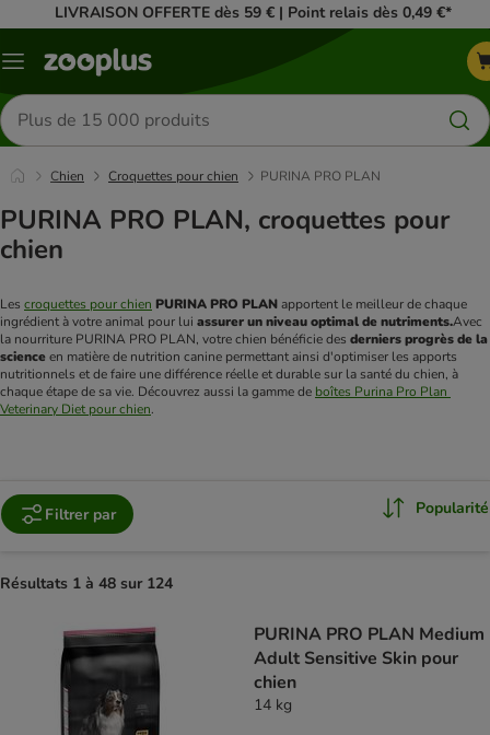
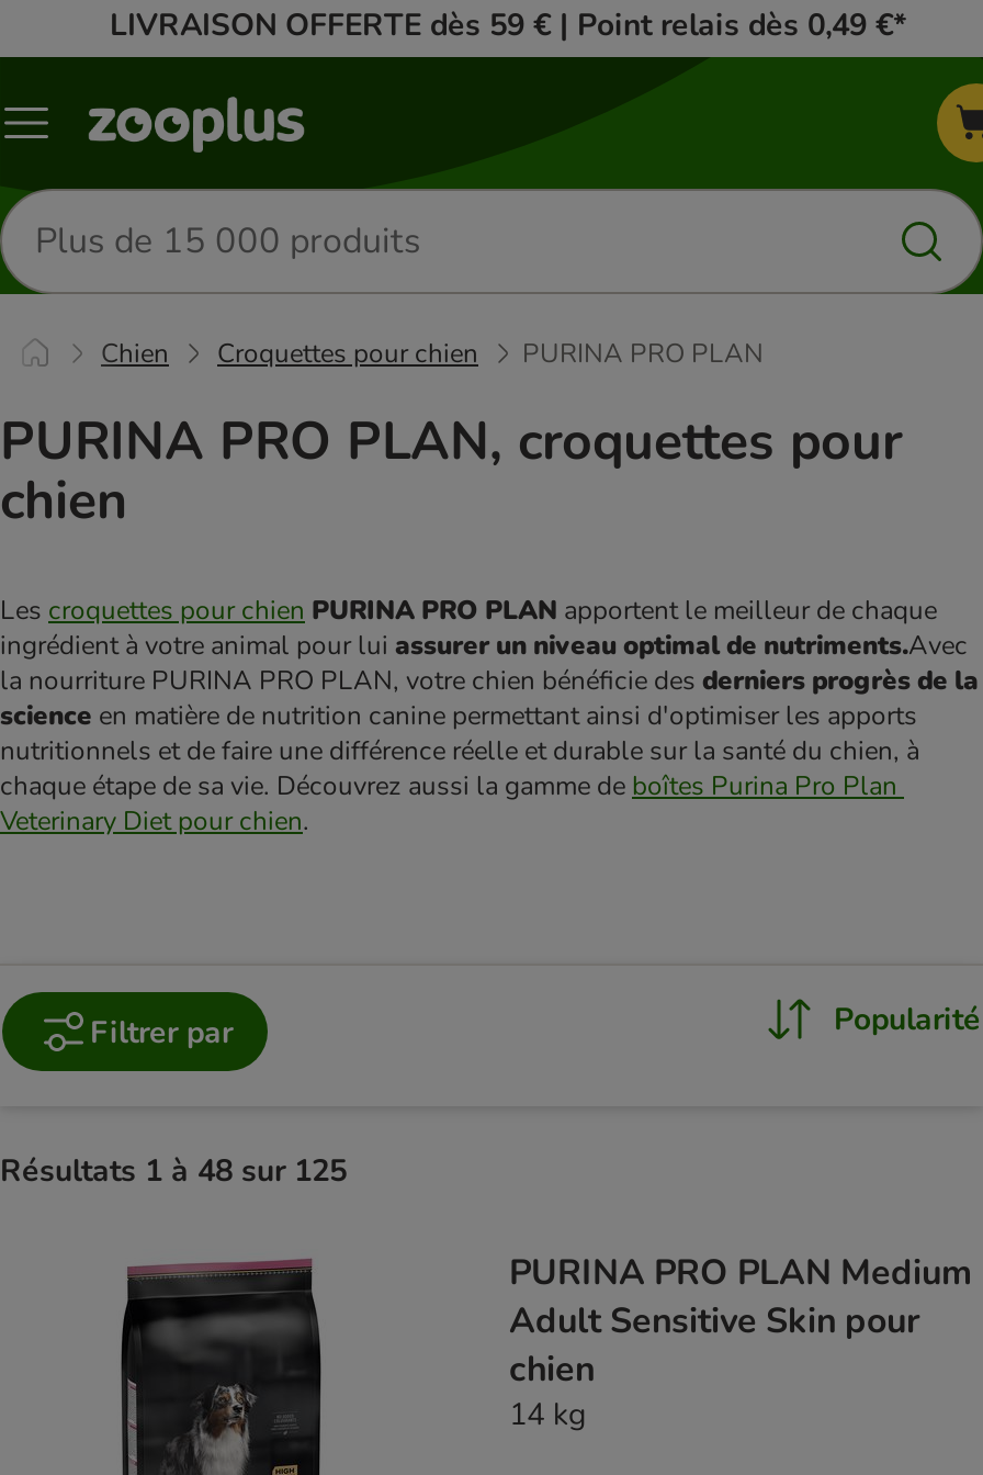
- Résultats 1 à 48 sur 124
+ Résultats 1 à 48 sur 125
